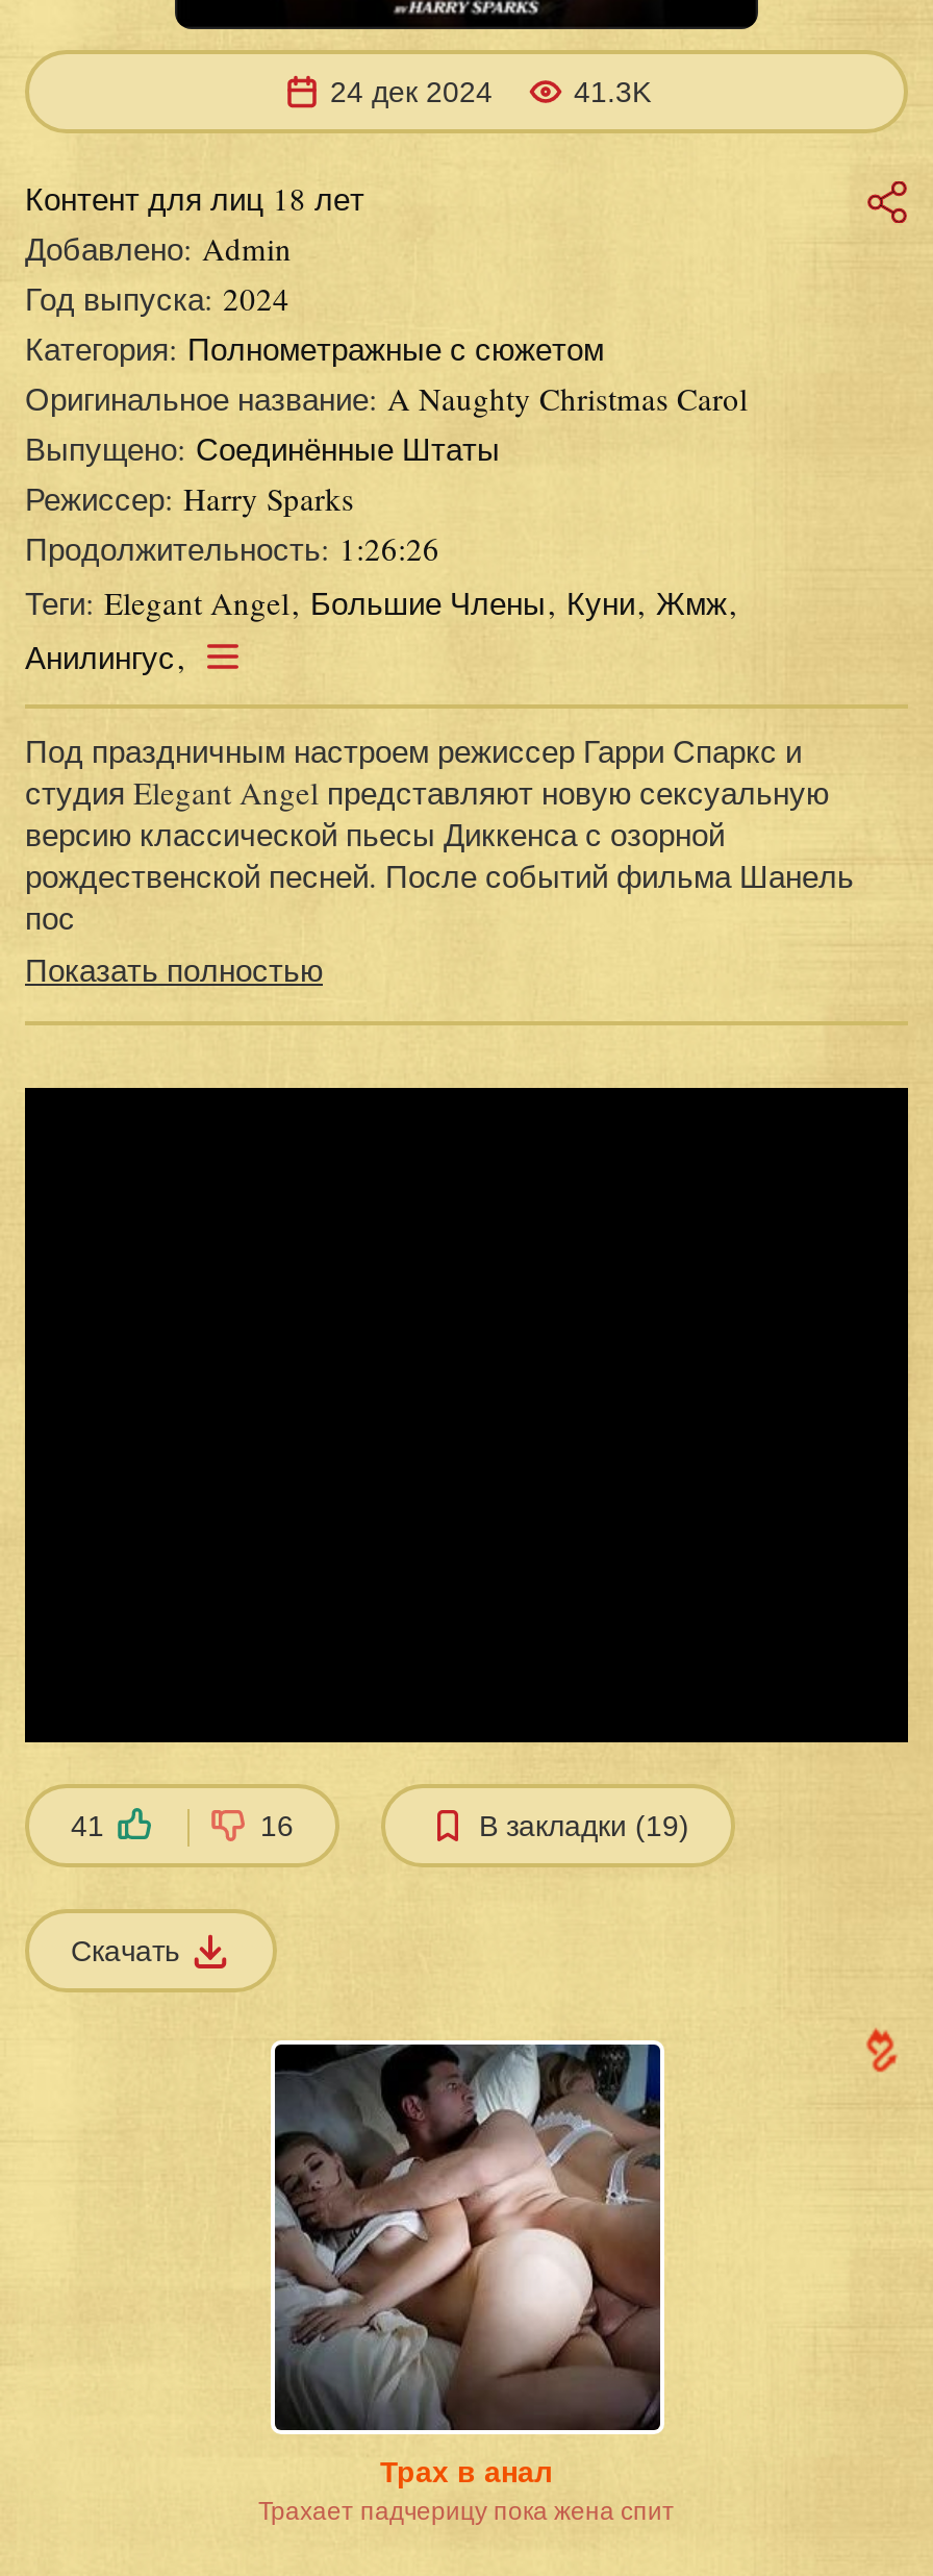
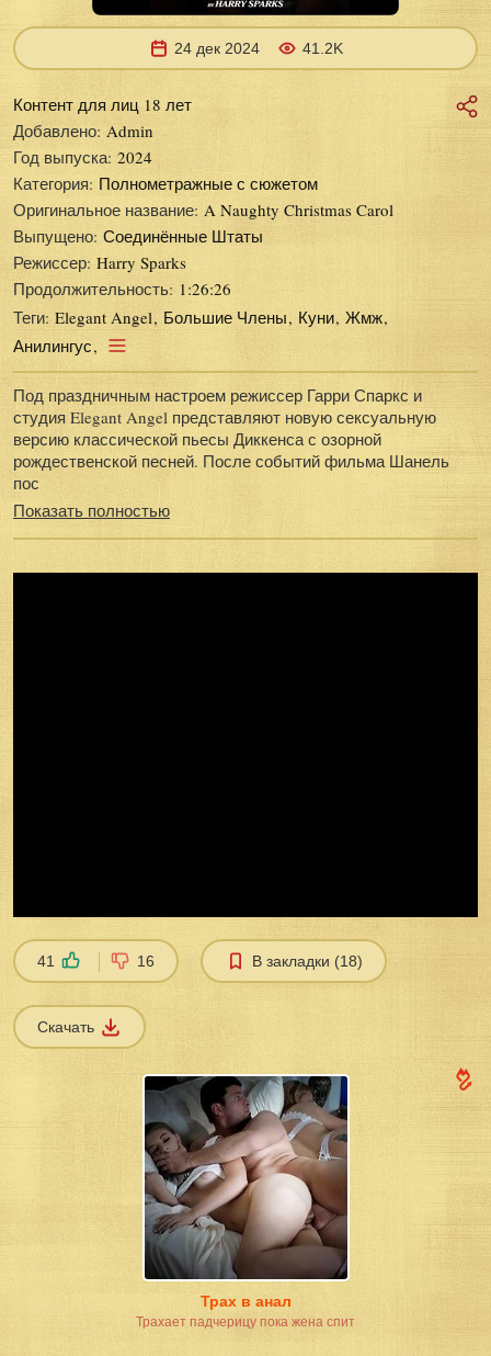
- 24 дек 2024 41.3K
+ 24 дек 2024 41.2K

- В закладки (19)
+ В закладки (18)
